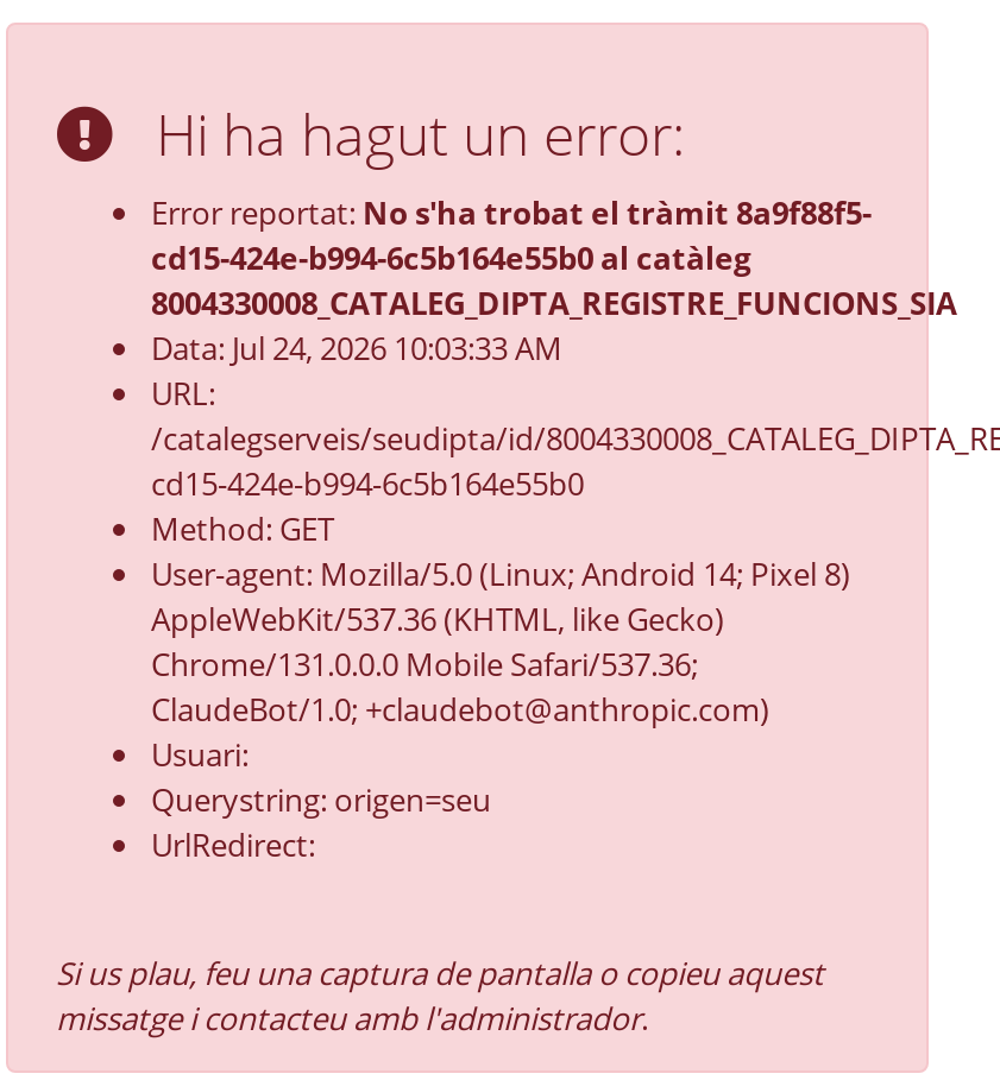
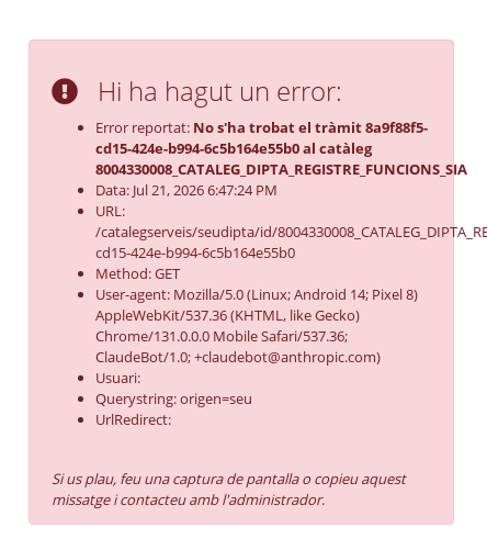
- Data: Jul 24, 2026 10:03:33 AM
+ Data: Jul 21, 2026 6:47:24 PM
